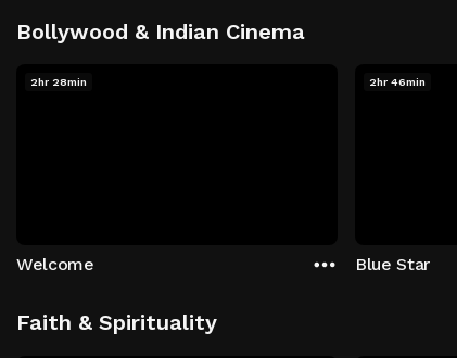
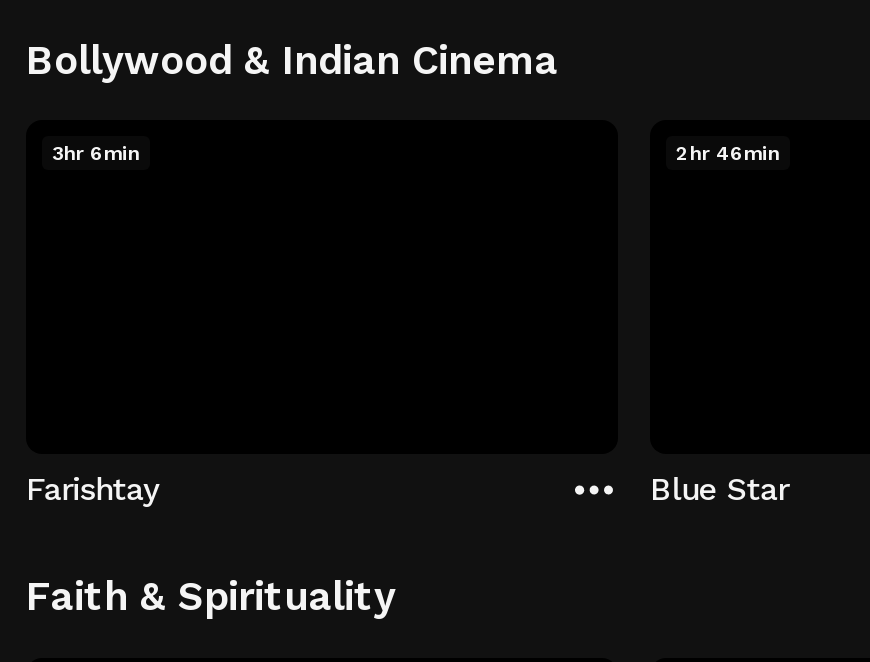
- 2hr 28min
+ 3hr 6min

- Welcome
+ Farishtay
